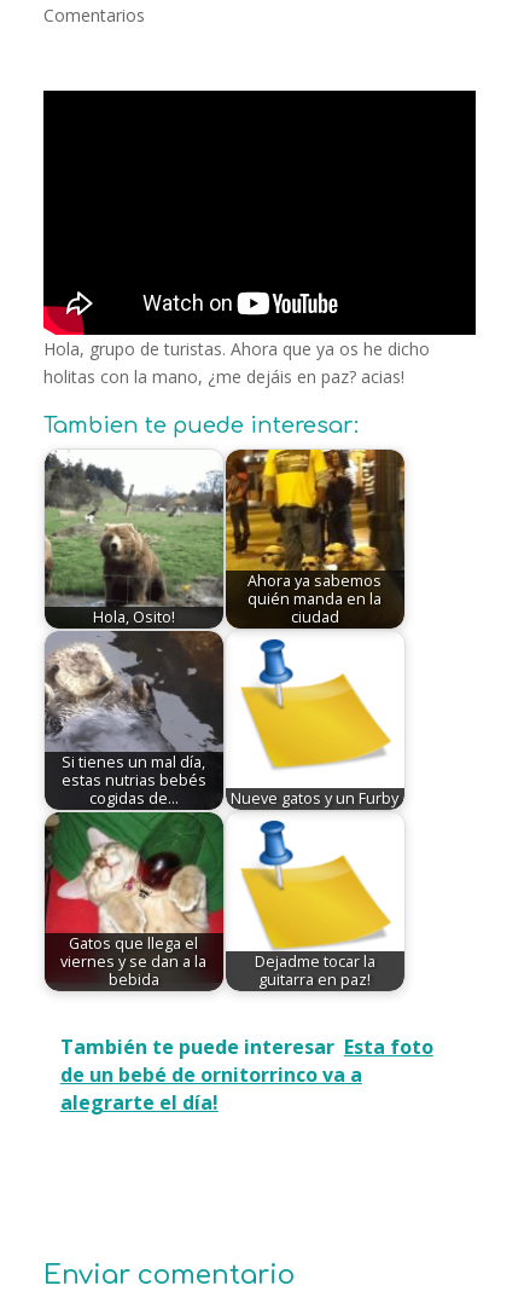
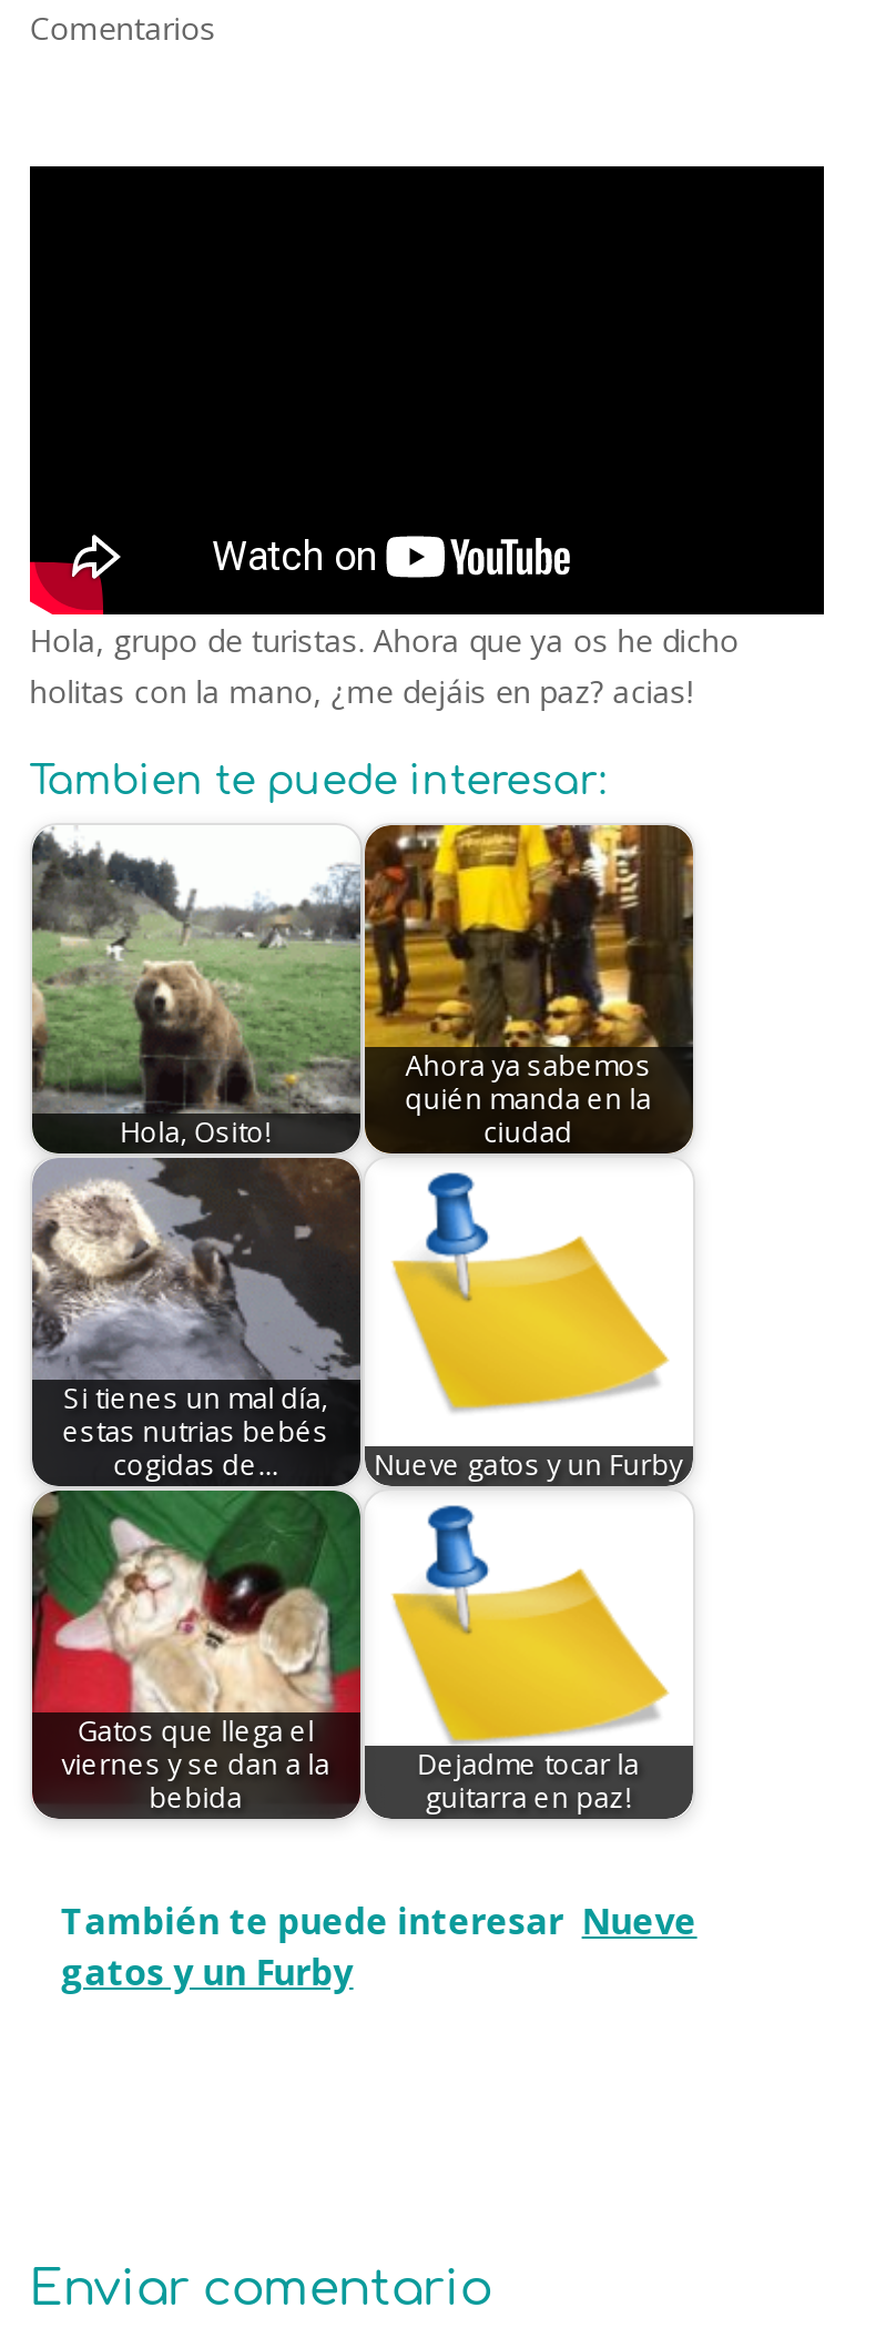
- También te puede interesar Esta foto
- de un bebé de ornitorrinco va a
- alegrarte el día!
+ También te puede interesar Nueve
+ gatos y un Furby
